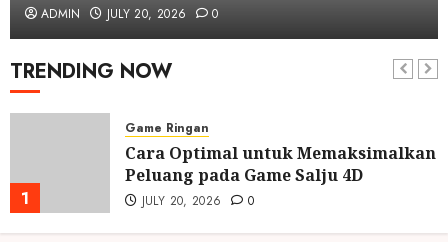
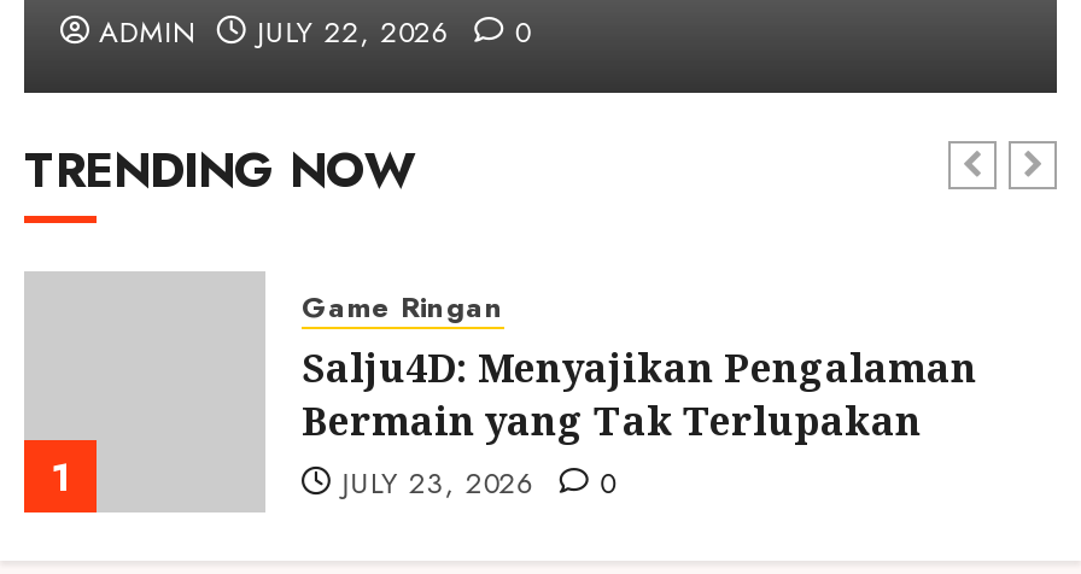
- ADMIN JULY 20, 2026 0
+ ADMIN JULY 22, 2026 0

- Cara Optimal untuk Memaksimalkan
- Peluang pada Game Salju 4D
- JULY 20, 2026
+ Salju4D: Menyajikan Pengalaman
+ Bermain yang Tak Terlupakan
+ JULY 23, 2026
